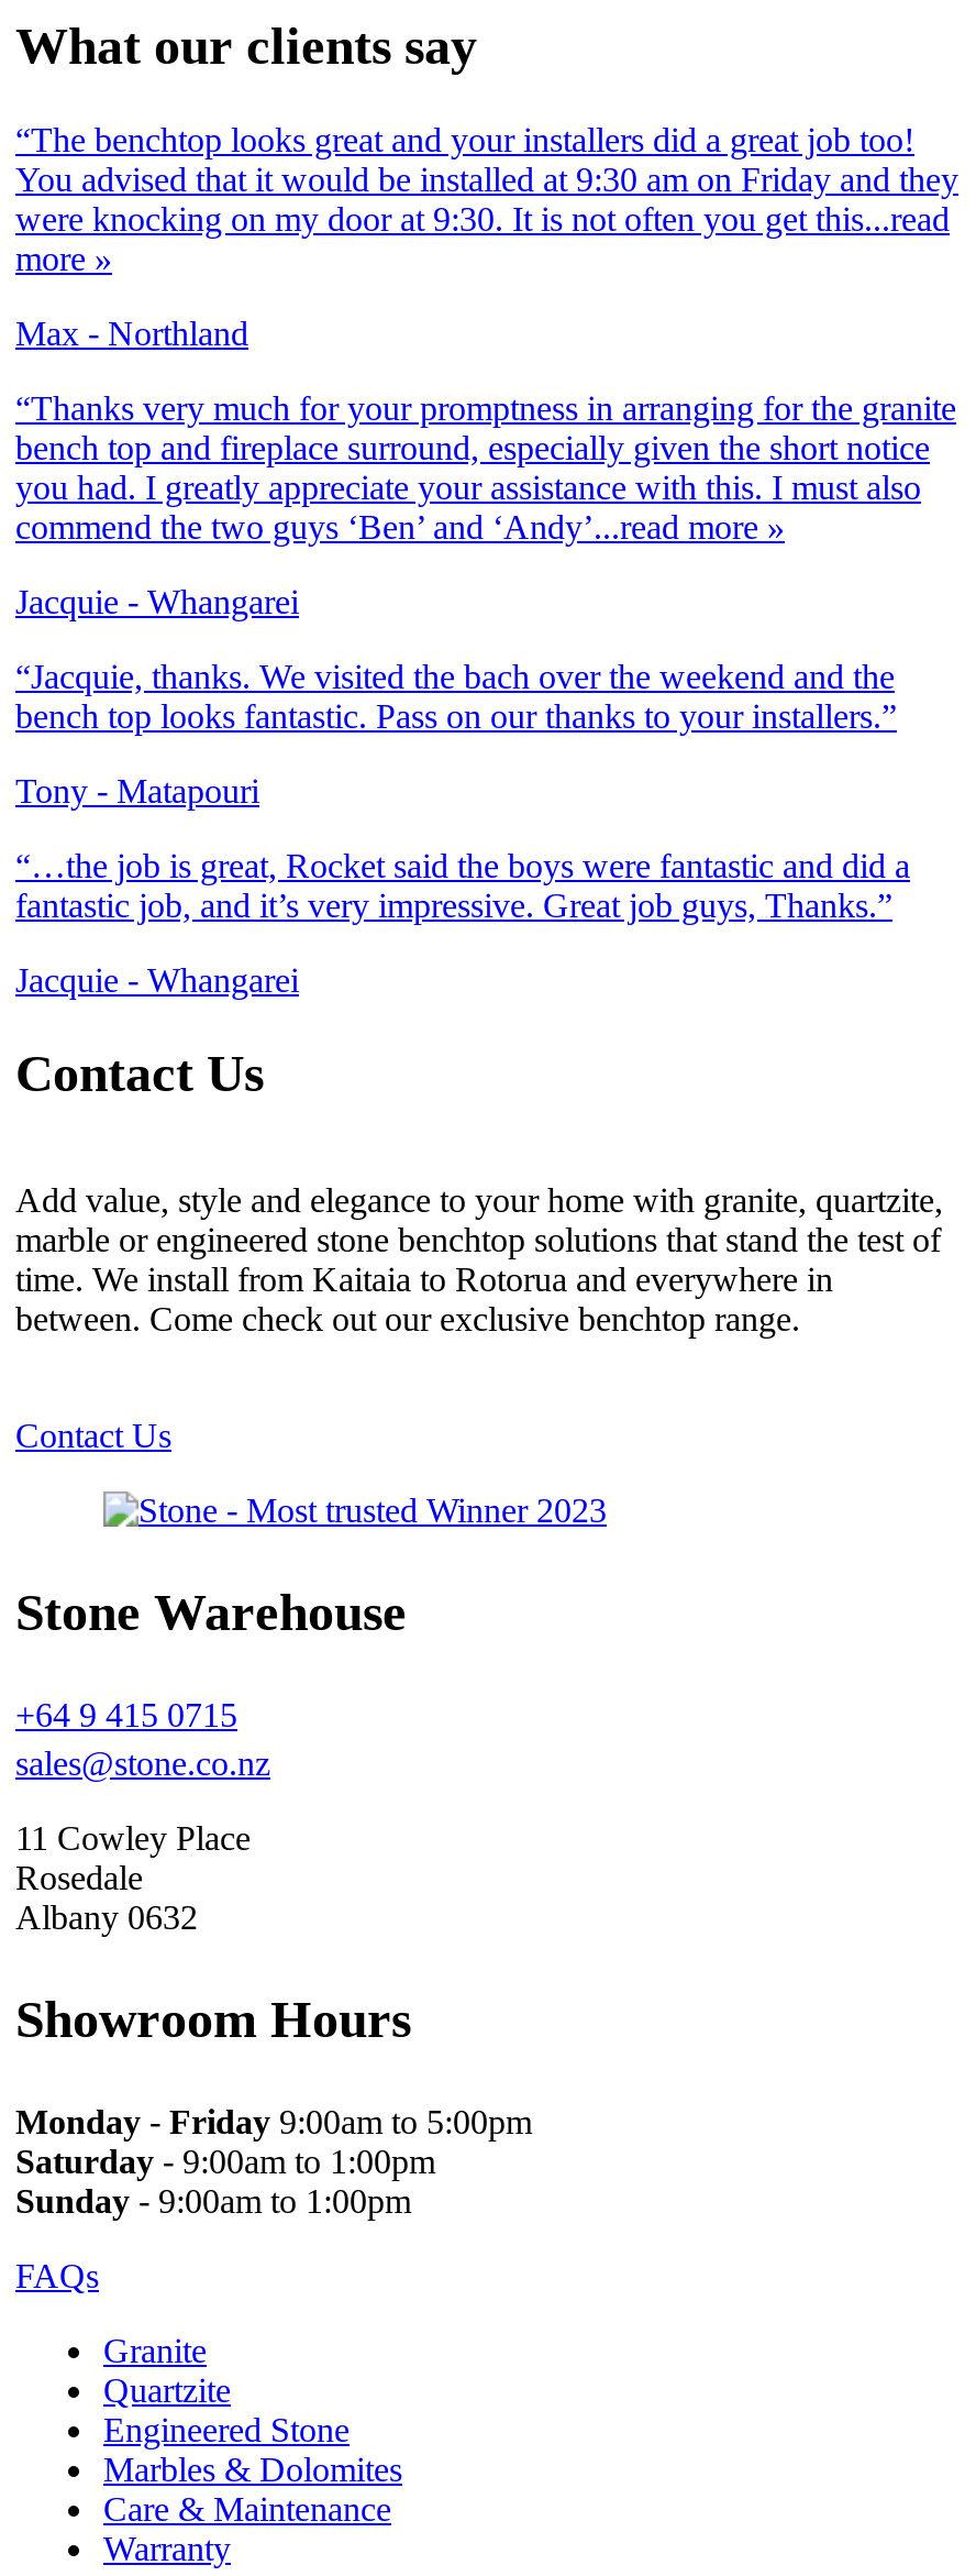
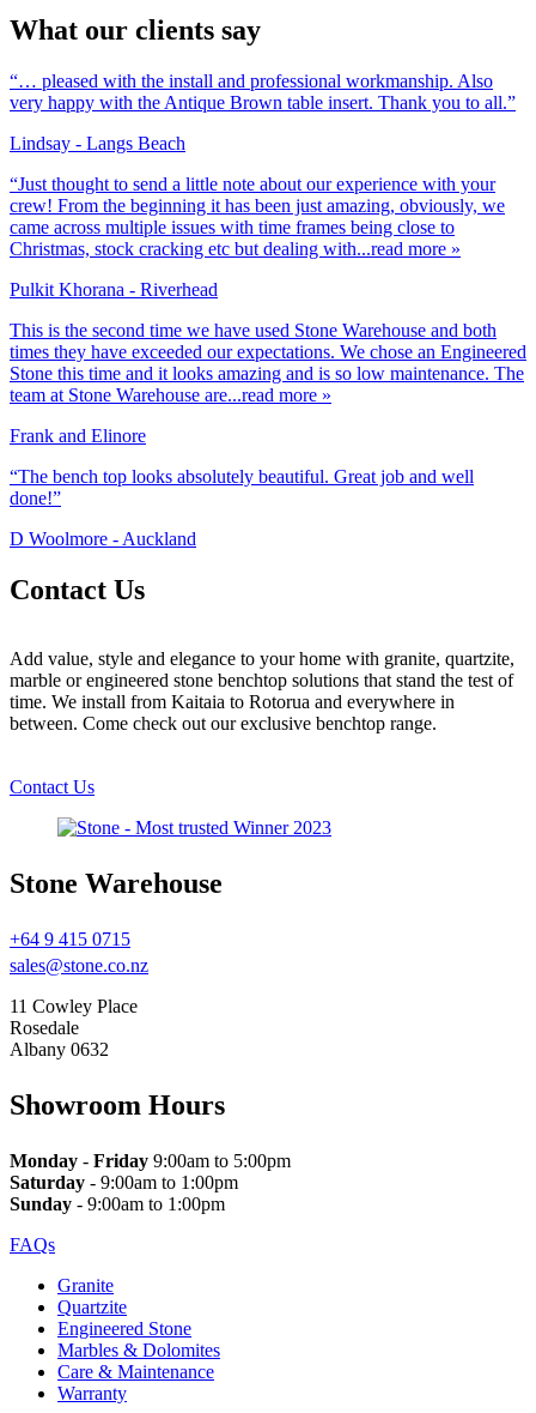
- “The benchtop looks great and your installers did a great job too!
- You advised that it would be installed at 9:30 am on Friday and they
- were knocking on my door at 9:30. It is not often you get this...read
- more »
+ “… pleased with the install and professional workmanship. Also
+ very happy with the Antique Brown table insert. Thank you to all.”

- Max - Northland
+ Lindsay - Langs Beach

- “Thanks very much for your promptness in arranging for the granite
- bench top and fireplace surround, especially given the short notice
- you had. I greatly appreciate your assistance with this. I must also
- commend the two guys ‘Ben’ and ‘Andy’...read more »
+ “Just thought to send a little note about our experience with your
+ crew! From the beginning it has been just amazing, obviously, we
+ came across multiple issues with time frames being close to
+ Christmas, stock cracking etc but dealing with...read more »

- Jacquie - Whangarei
+ Pulkit Khorana - Riverhead

- “Jacquie, thanks. We visited the bach over the weekend and the
- bench top looks fantastic. Pass on our thanks to your installers.”
+ This is the second time we have used Stone Warehouse and both
+ times they have exceeded our expectations. We chose an Engineered
+ Stone this time and it looks amazing and is so low maintenance. The
+ team at Stone Warehouse are...read more »

- Tony - Matapouri
+ Frank and Elinore

- “…the job is great, Rocket said the boys were fantastic and did a
- fantastic job, and it’s very impressive. Great job guys, Thanks.”
+ “The bench top looks absolutely beautiful. Great job and well
+ done!”

- Jacquie - Whangarei
+ D Woolmore - Auckland
